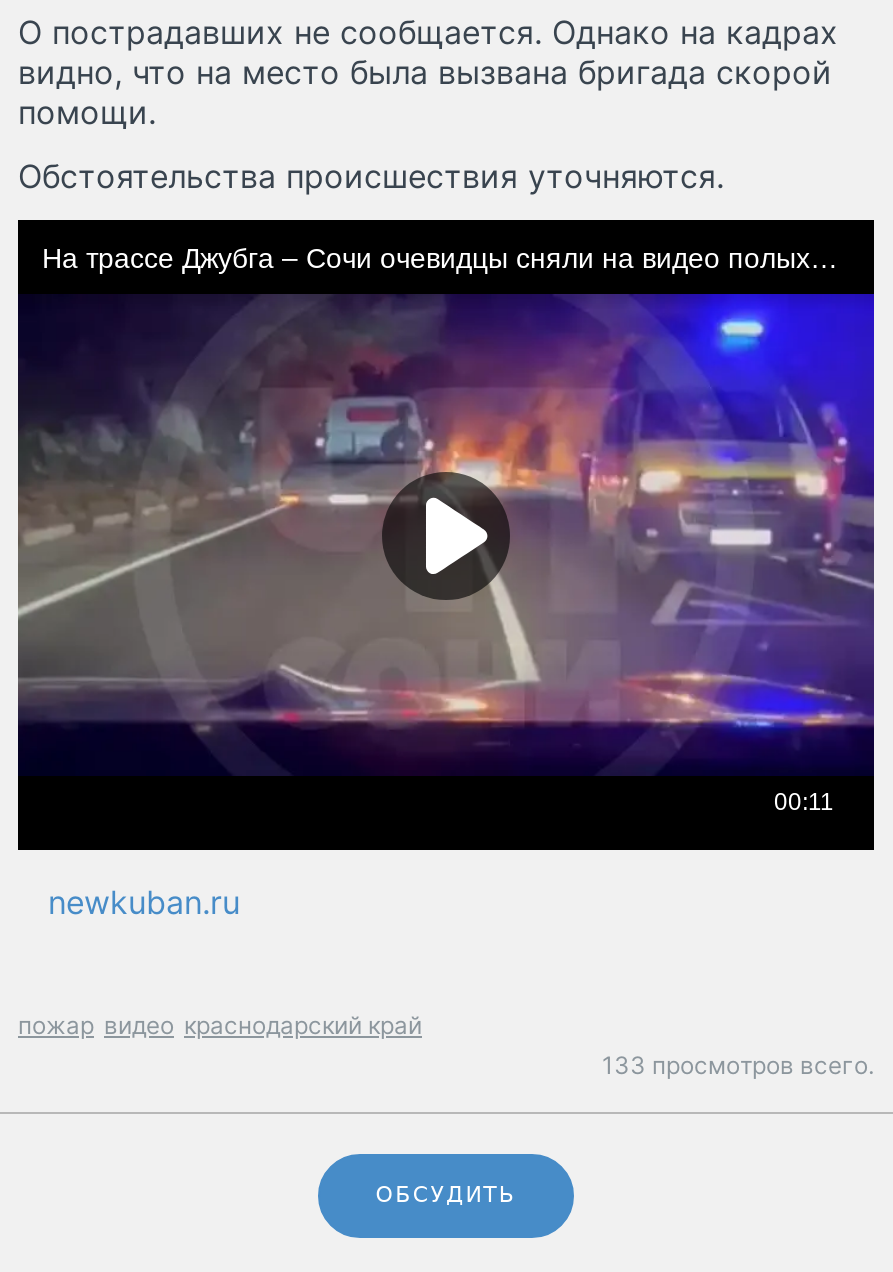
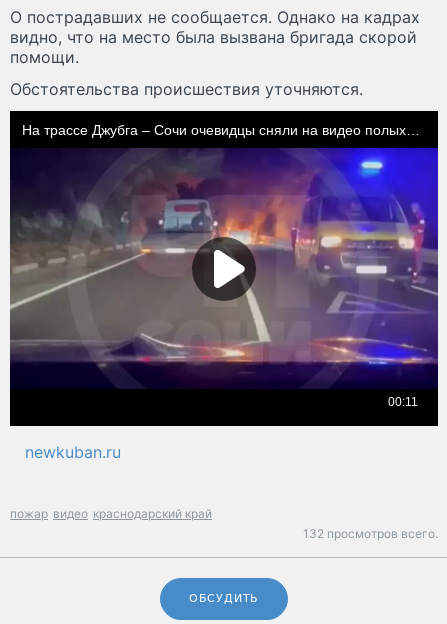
- 133 просмотров всего.
+ 132 просмотров всего.
